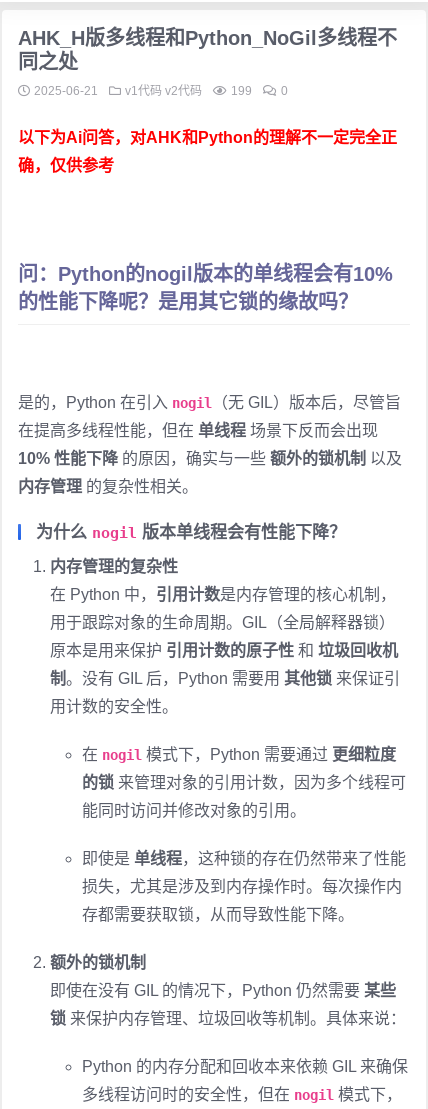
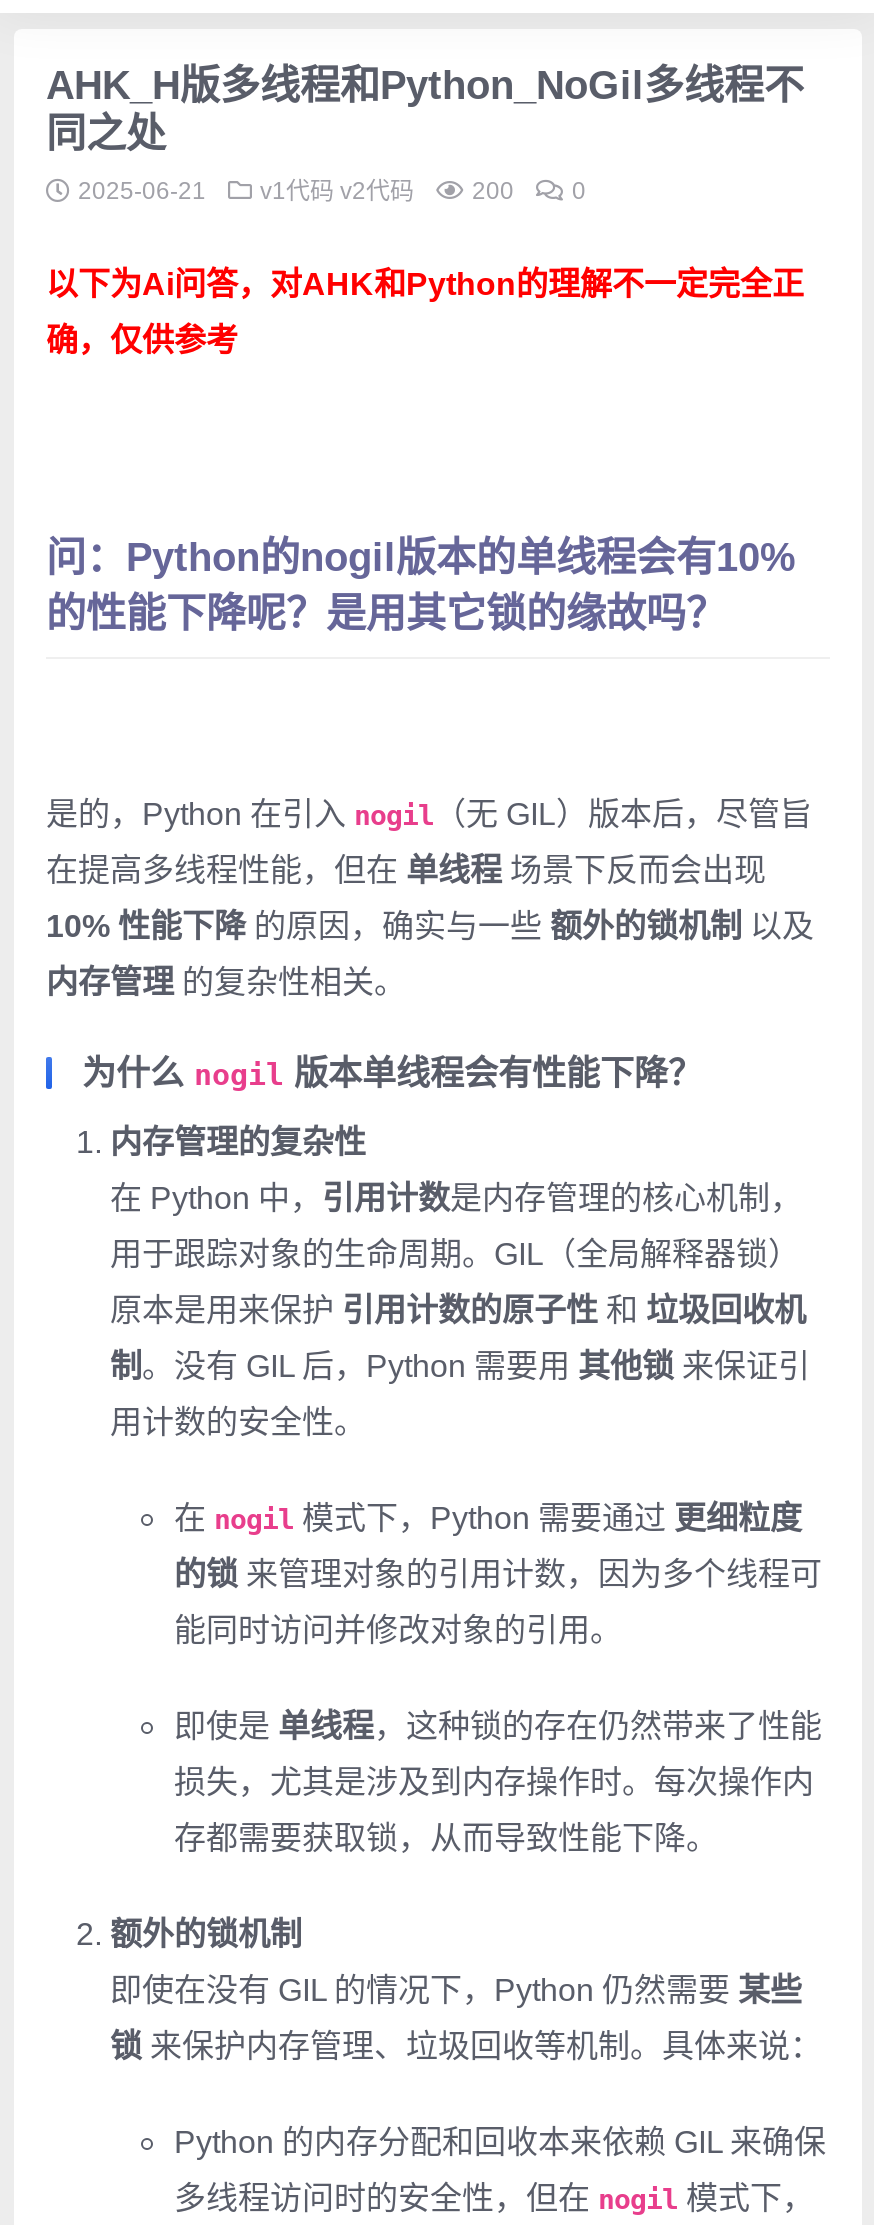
- 199
+ 200
